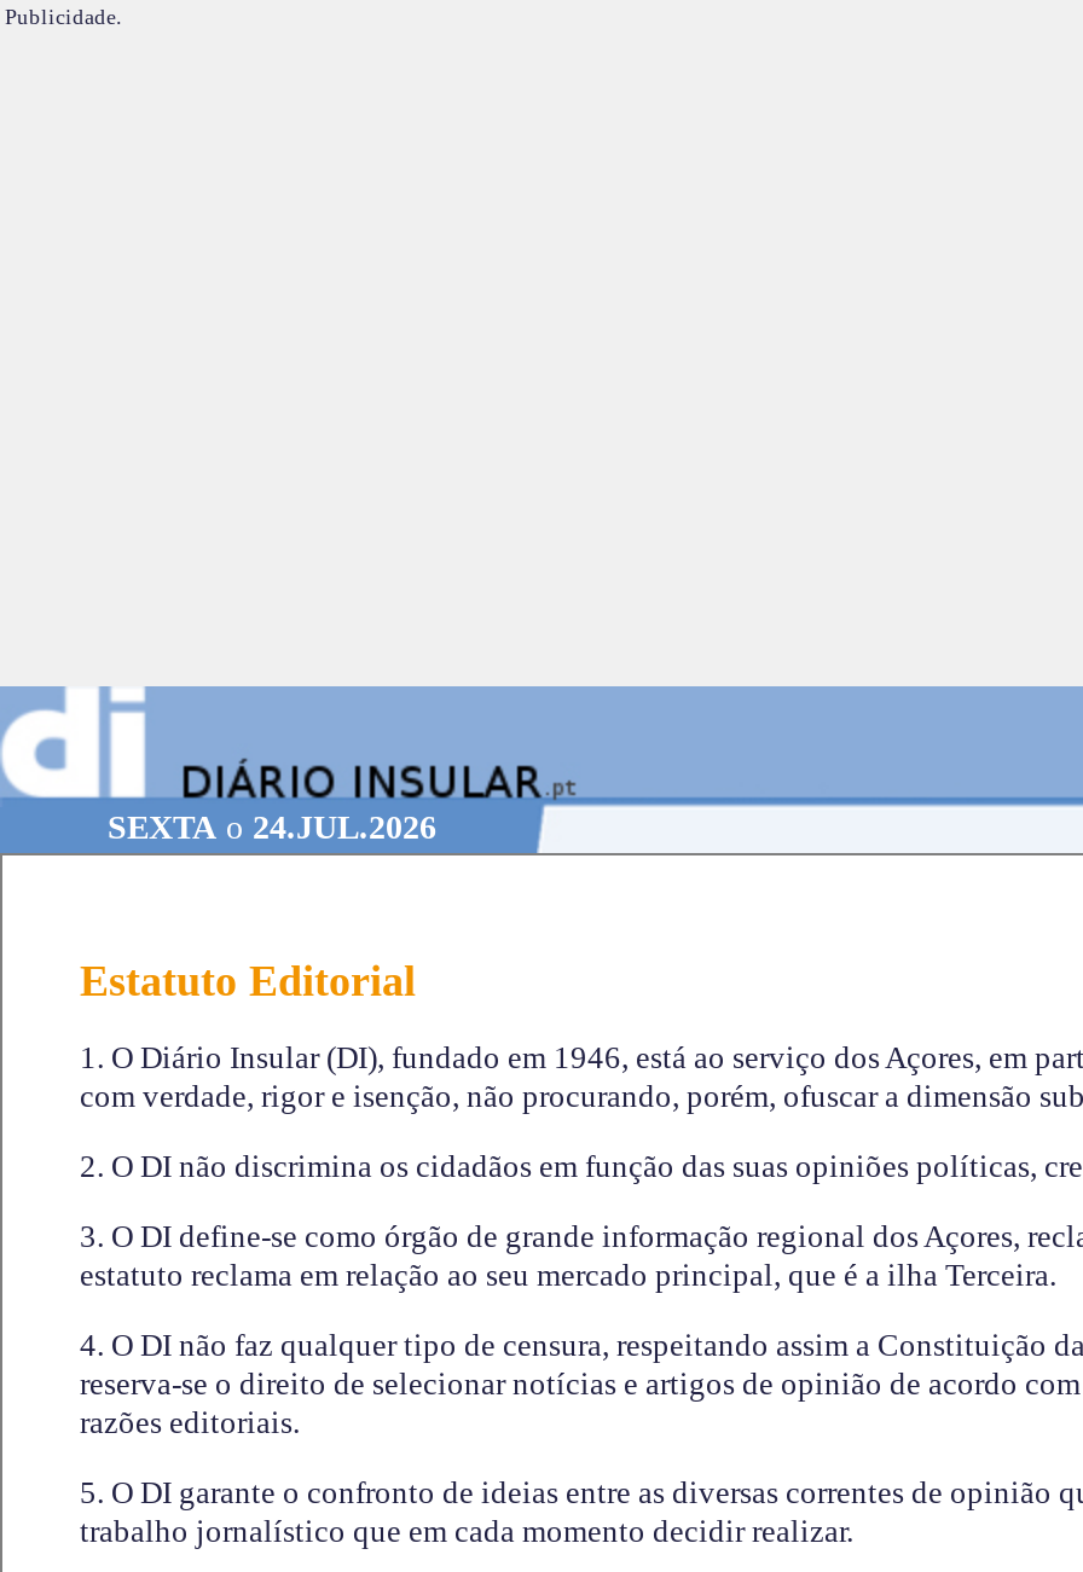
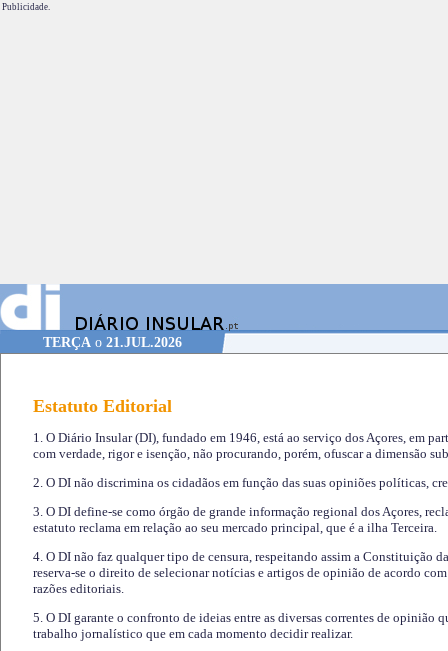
- SEXTA o 24.JUL.2026
+ TERÇA o 21.JUL.2026
